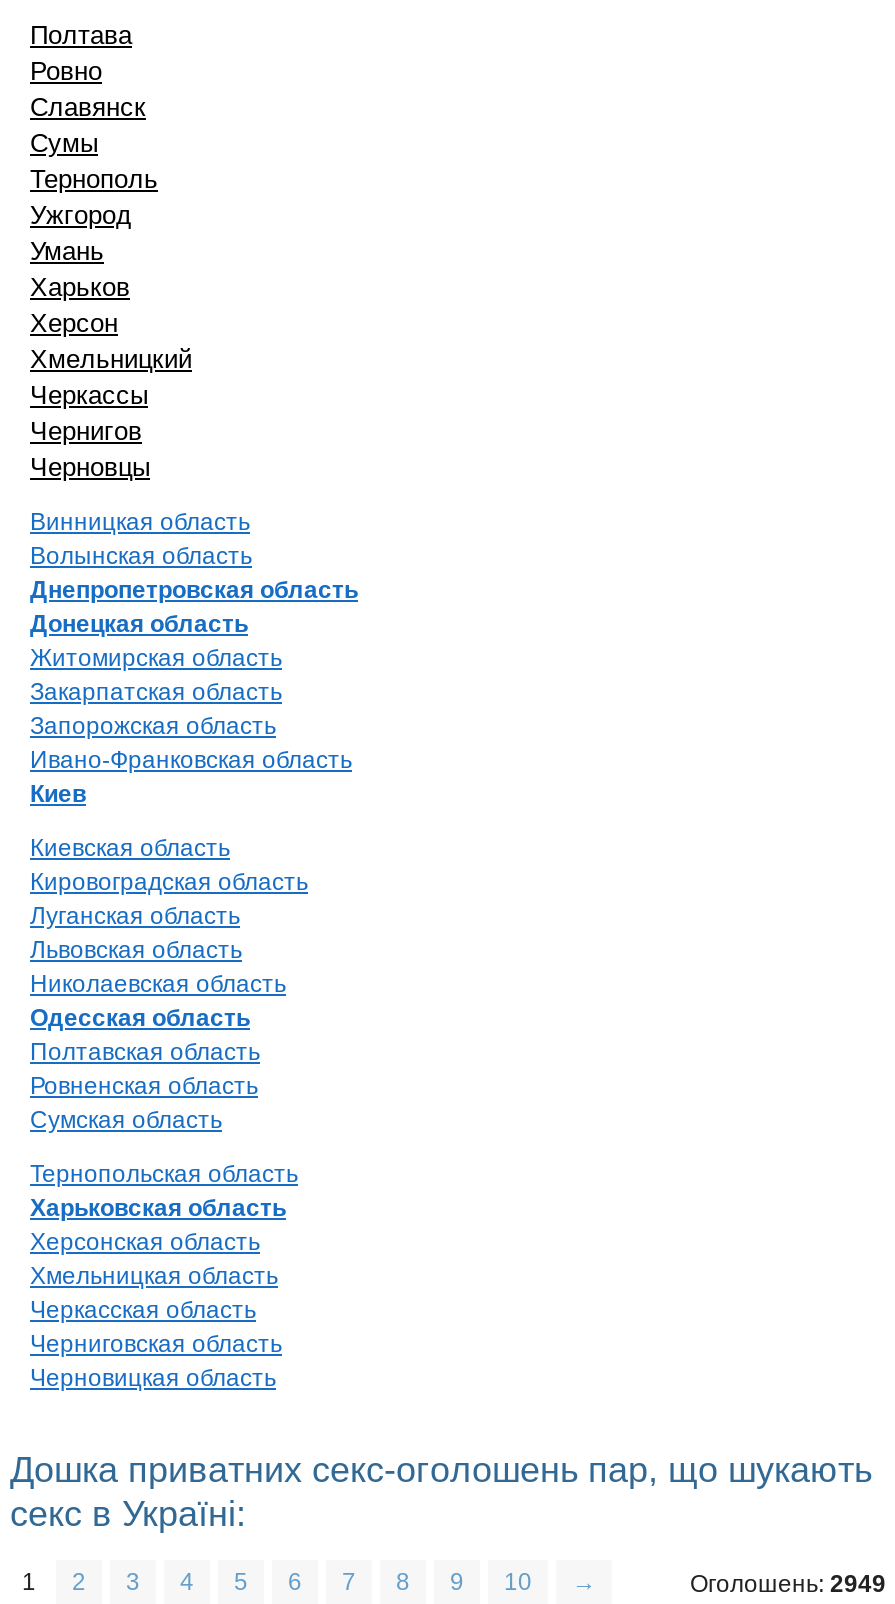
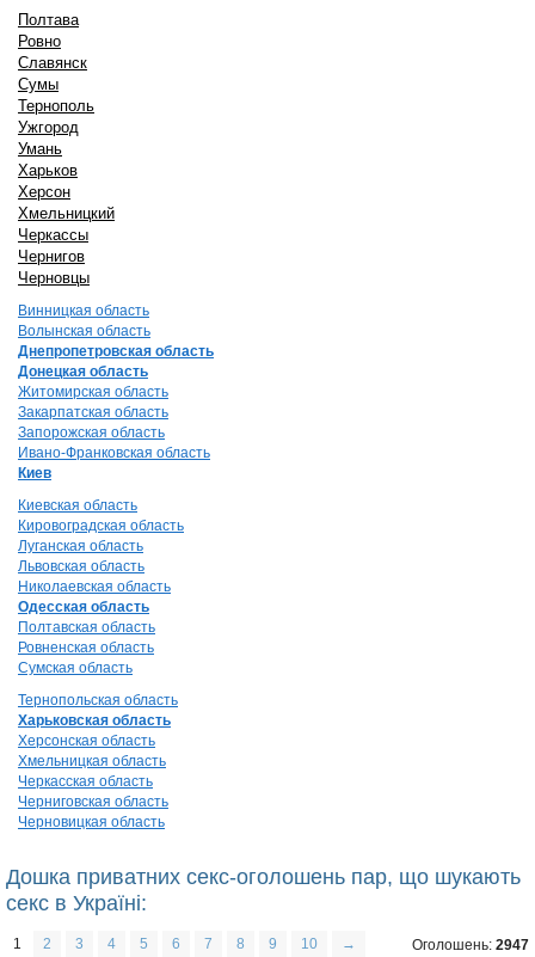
- Оголошень: 2949
+ Оголошень: 2947
